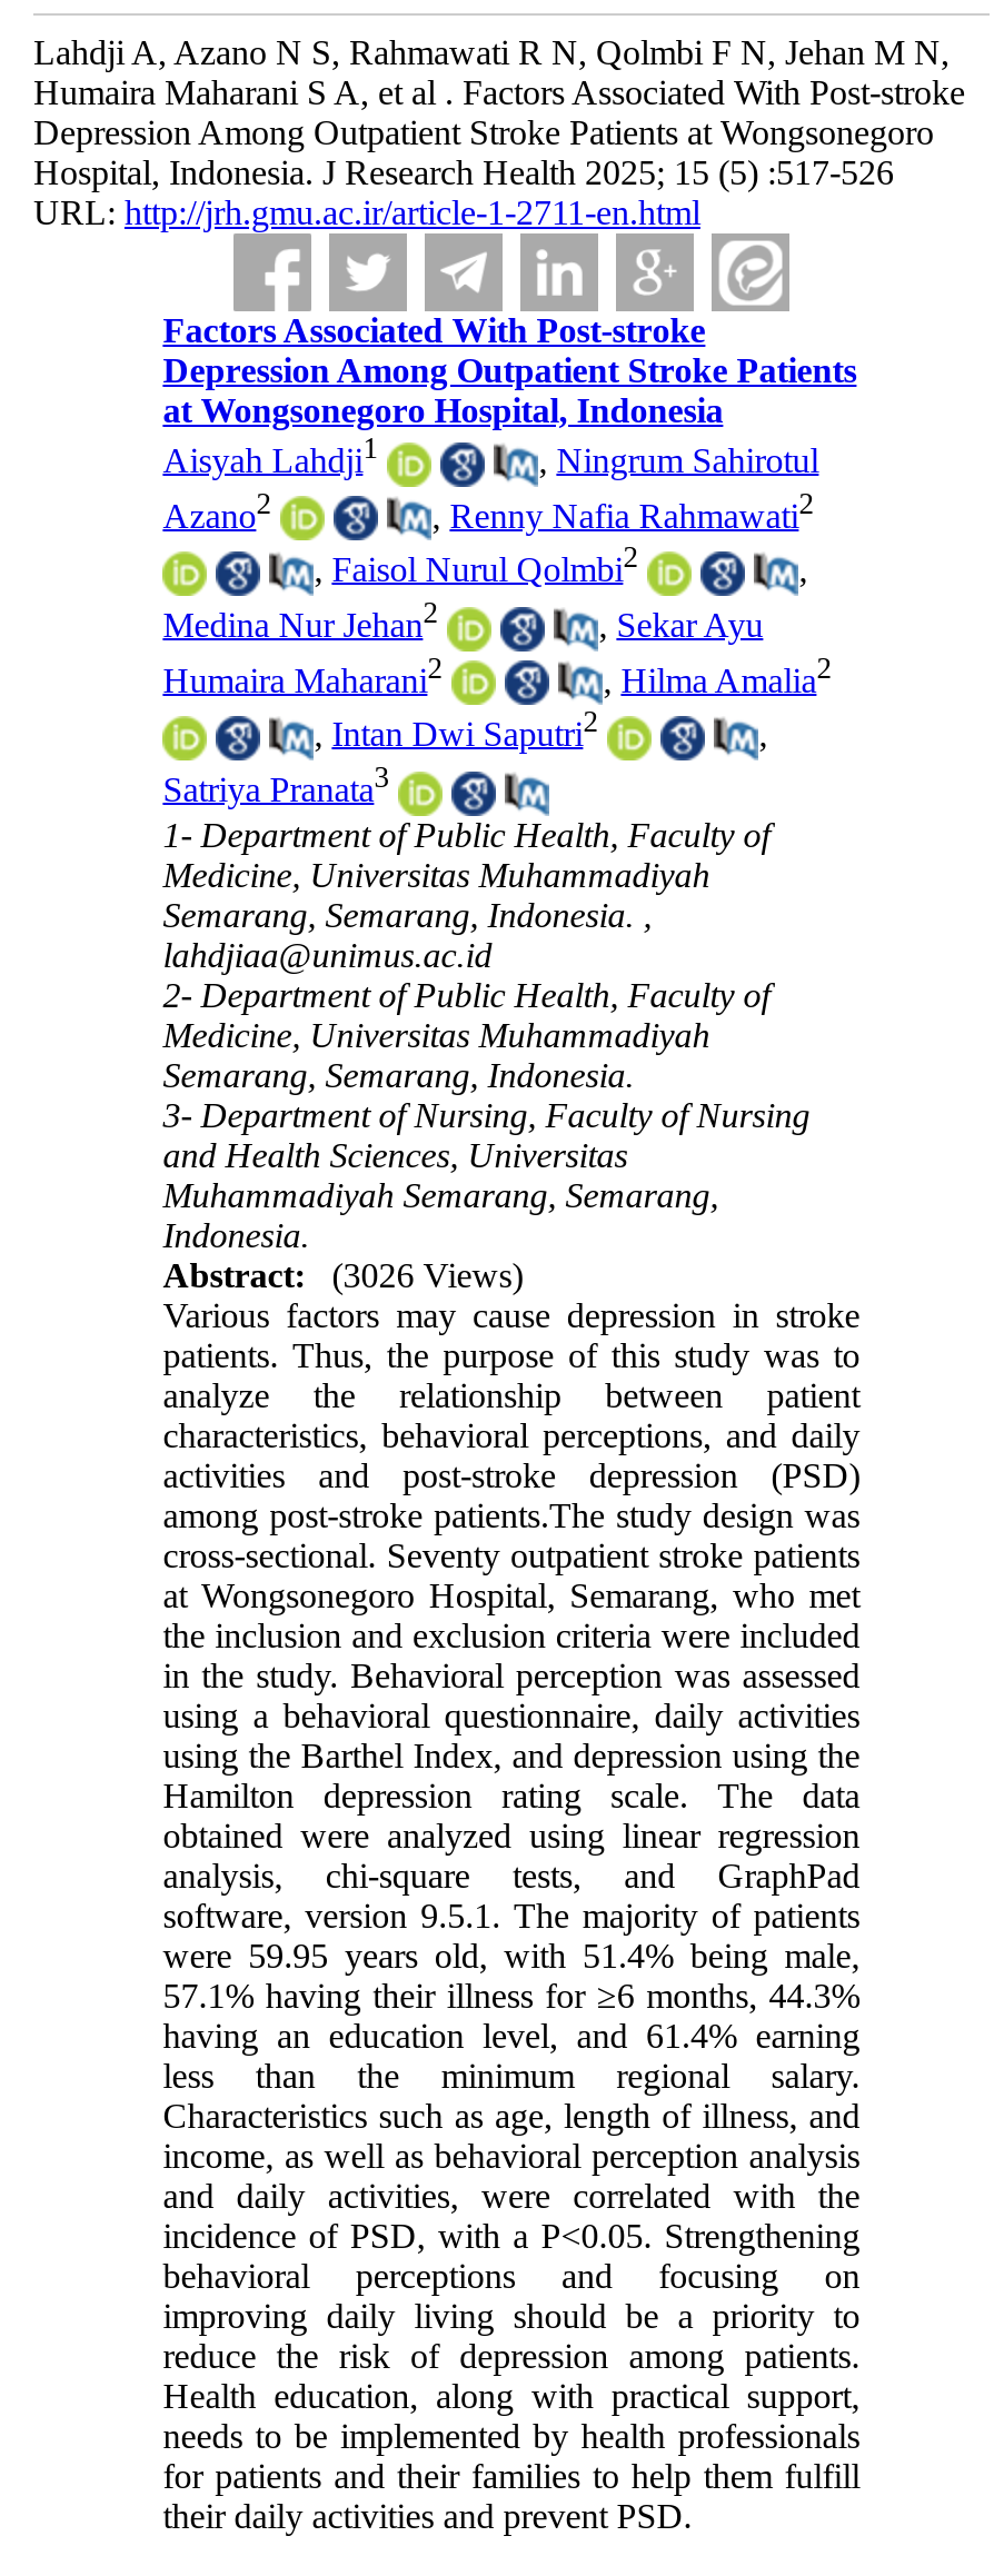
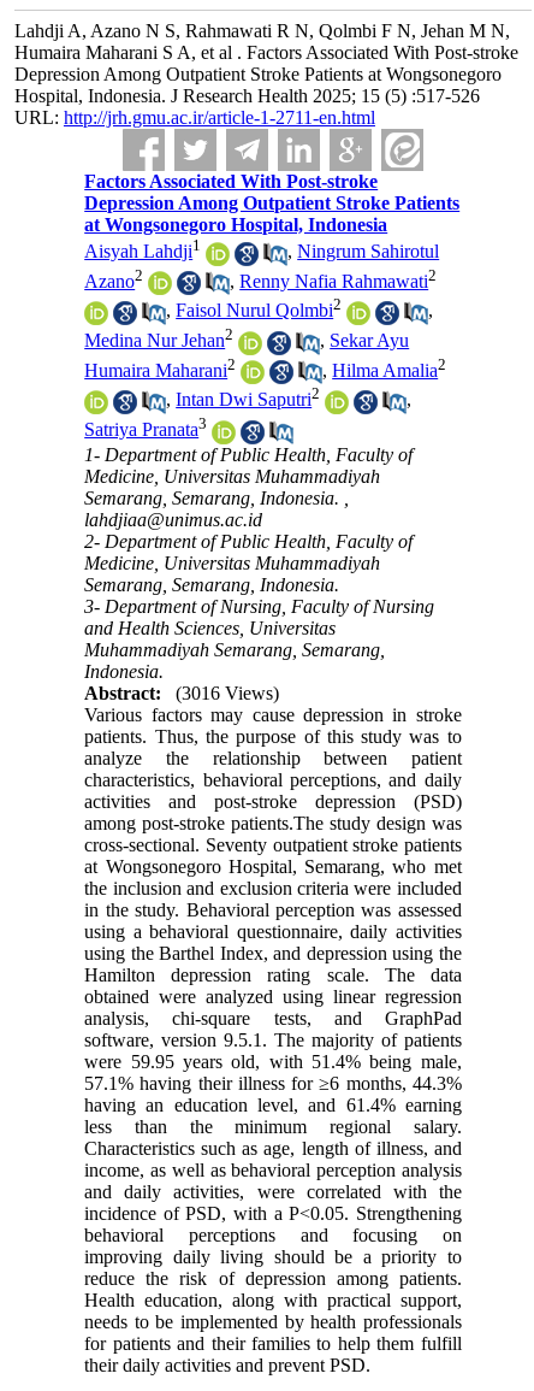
- Abstract: (3026 Views)
+ Abstract: (3016 Views)
